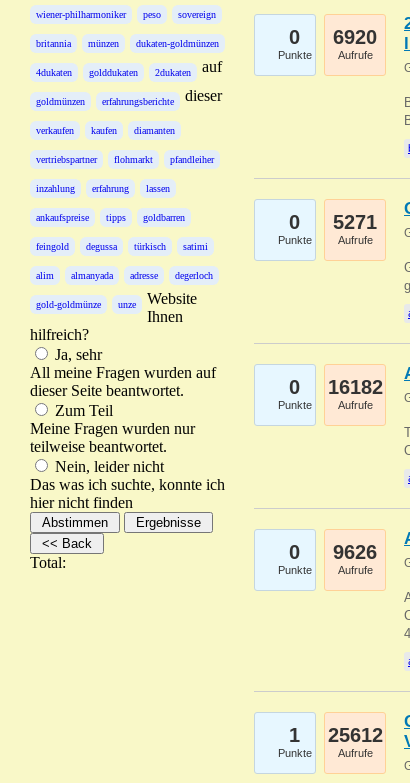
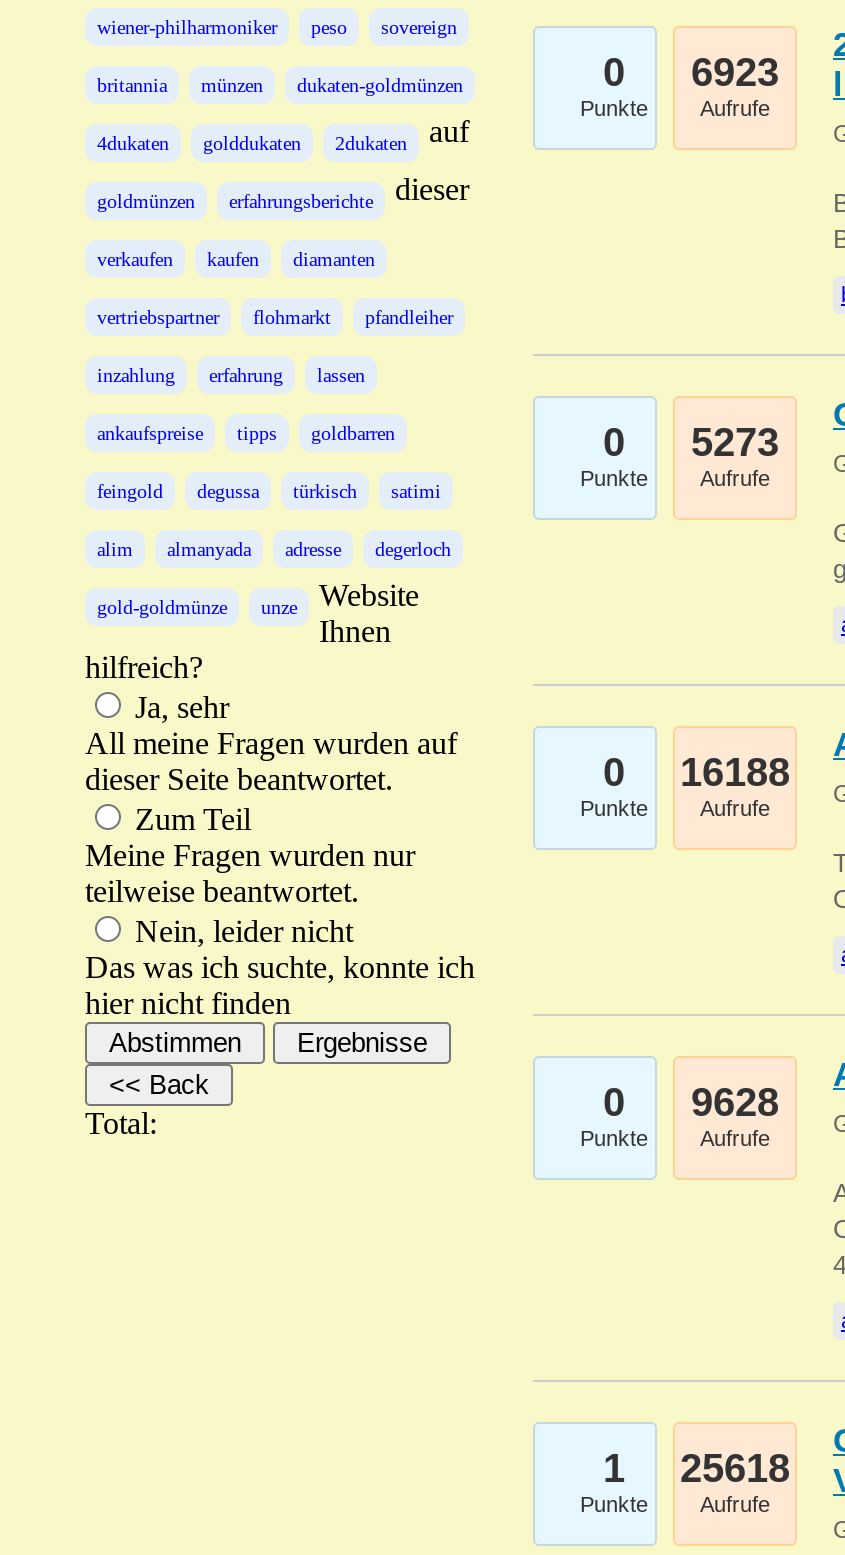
- 6920
+ 6923

- 5271
+ 5273

- 16182
+ 16188

- 9626
+ 9628

- 25612
+ 25618
